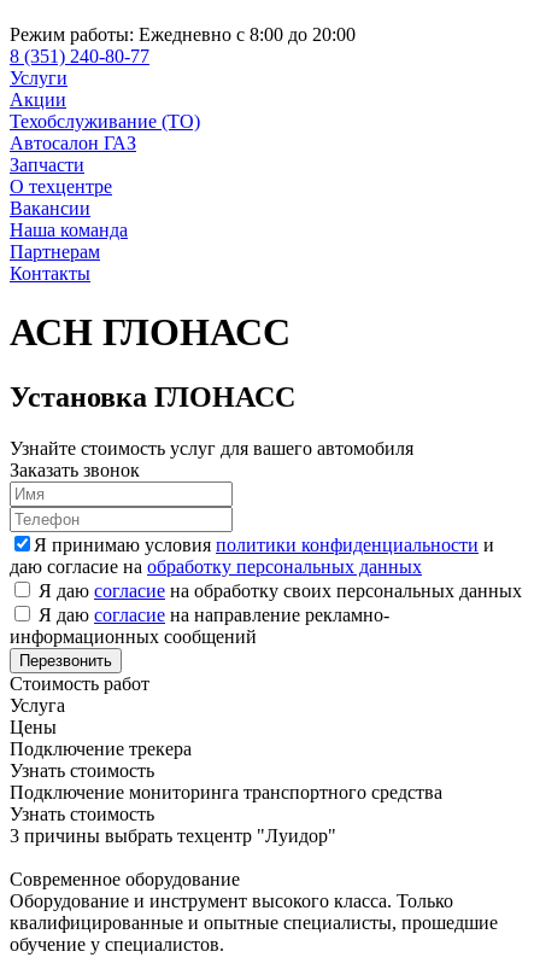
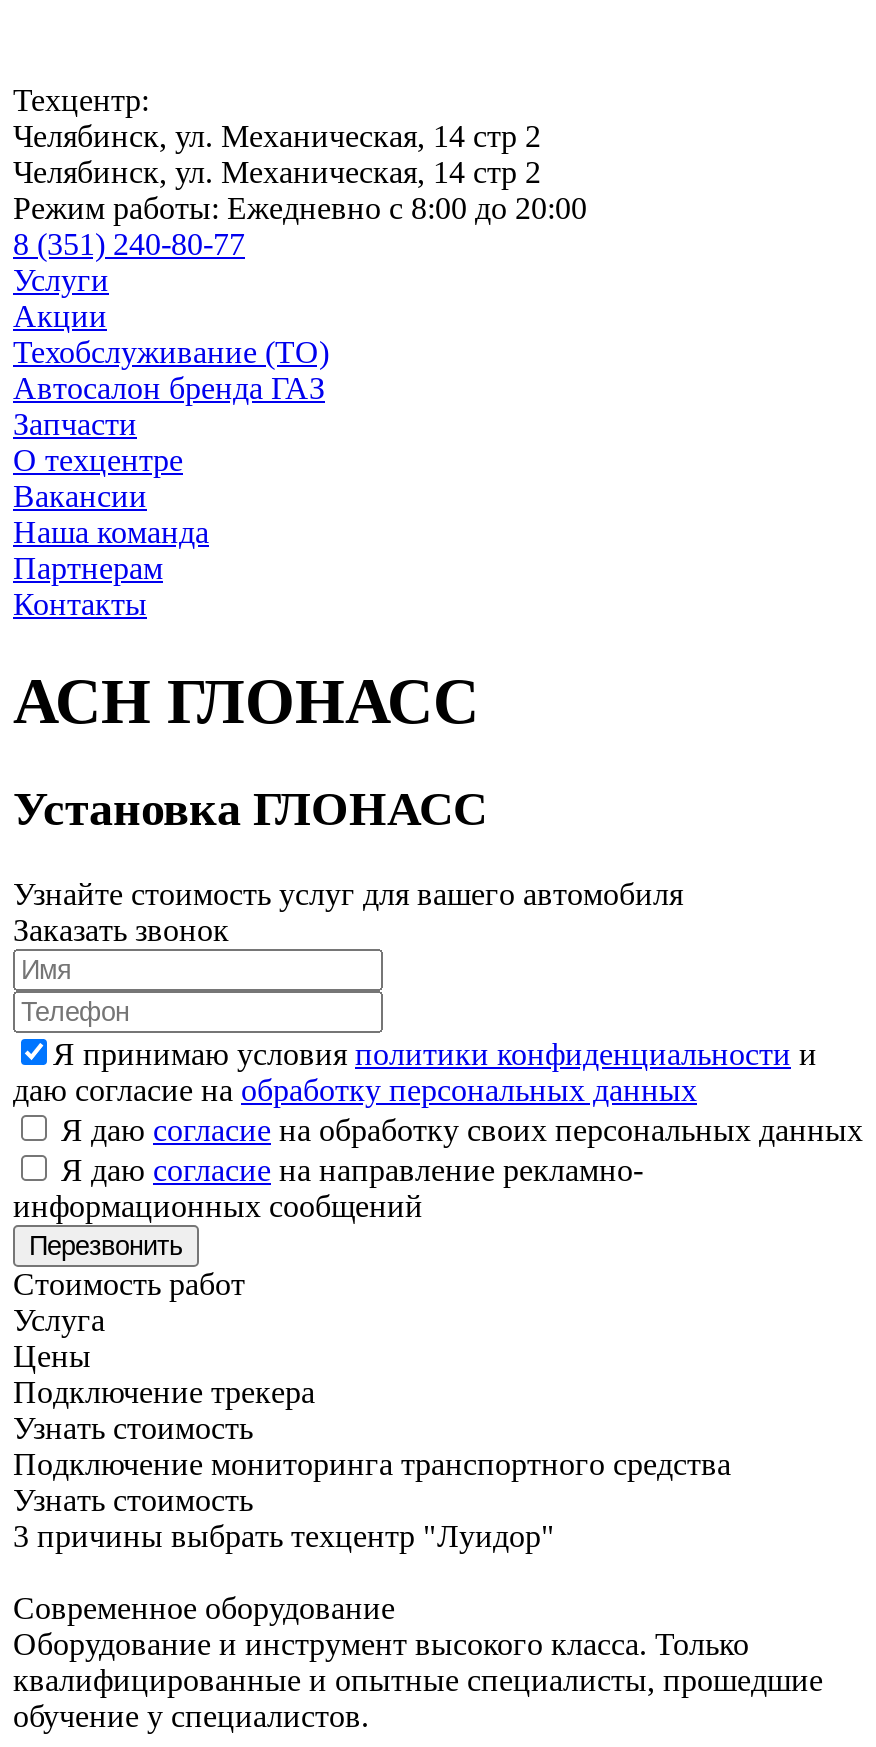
+ Техцентр:
+ Челябинск, ул. Механическая, 14 стр 2
+ Челябинск, ул. Механическая, 14 стр 2

- Автосалон ГАЗ
+ Автосалон бренда ГАЗ
